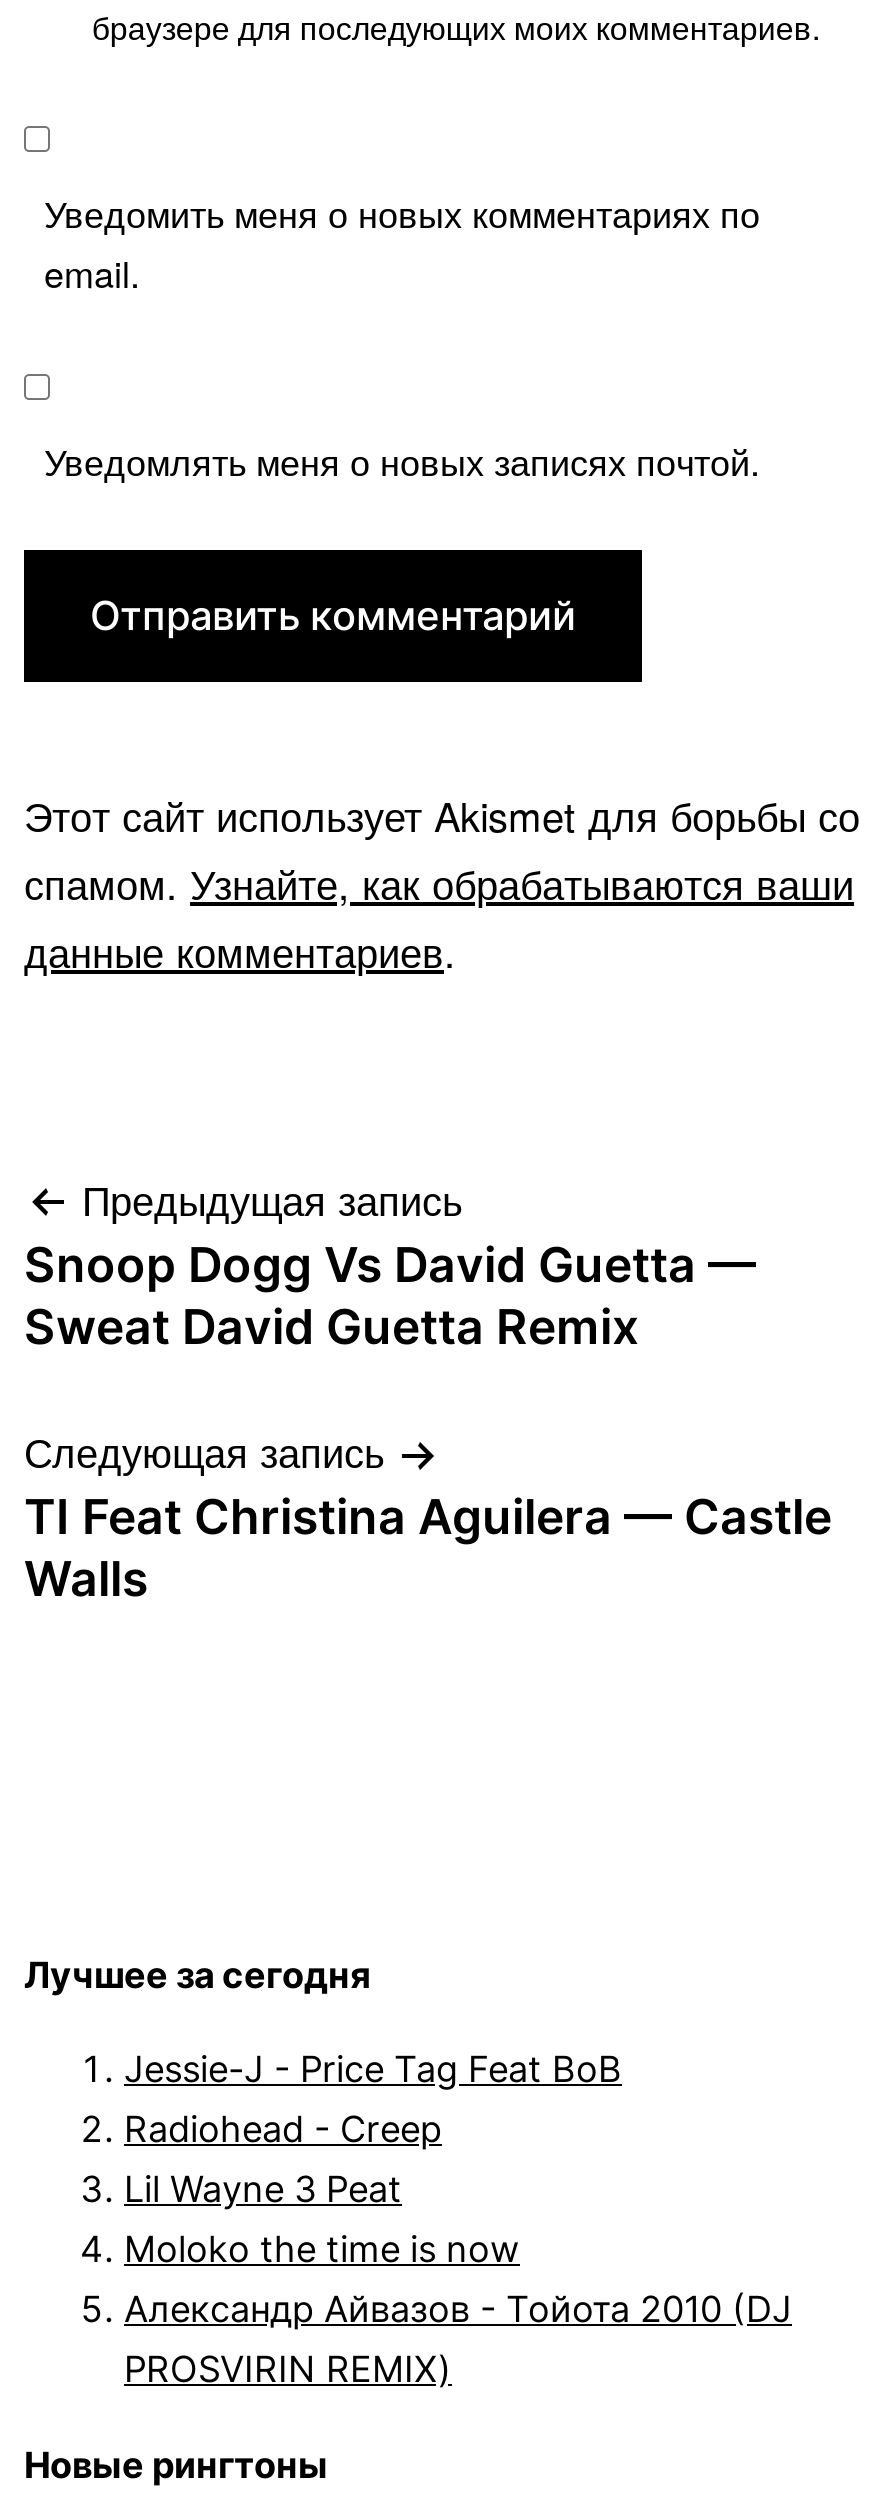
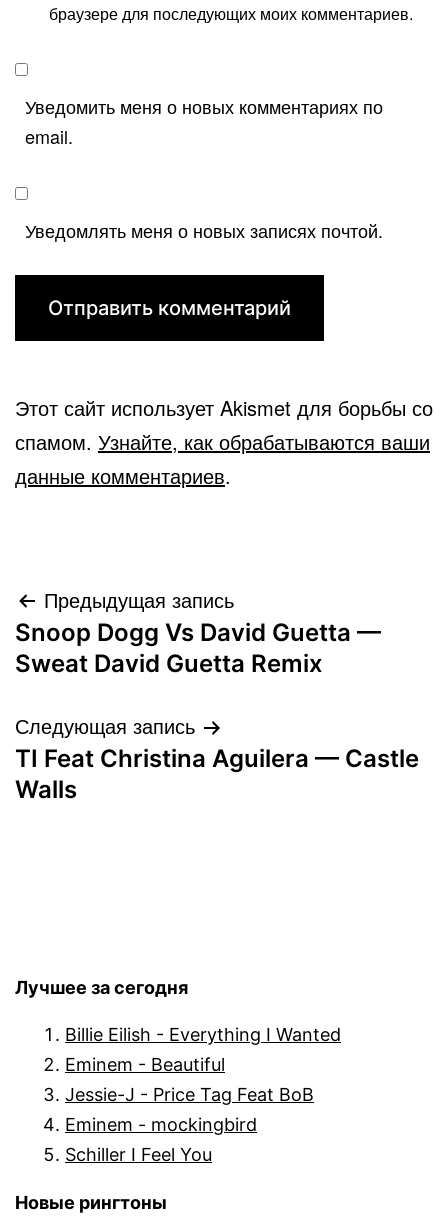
+ Billie Eilish - Everything I Wanted
+ Eminem - Beautiful

moved down: Jessie-J - Price Tag Feat BoB

- Radiohead - Creep
- Lil Wayne 3 Peat
- Moloko the time is now
- Александр Айвазов - Тойота 2010 (DJ
- PROSVIRIN REMIX)
+ Eminem - mockingbird
+ Schiller I Feel You
